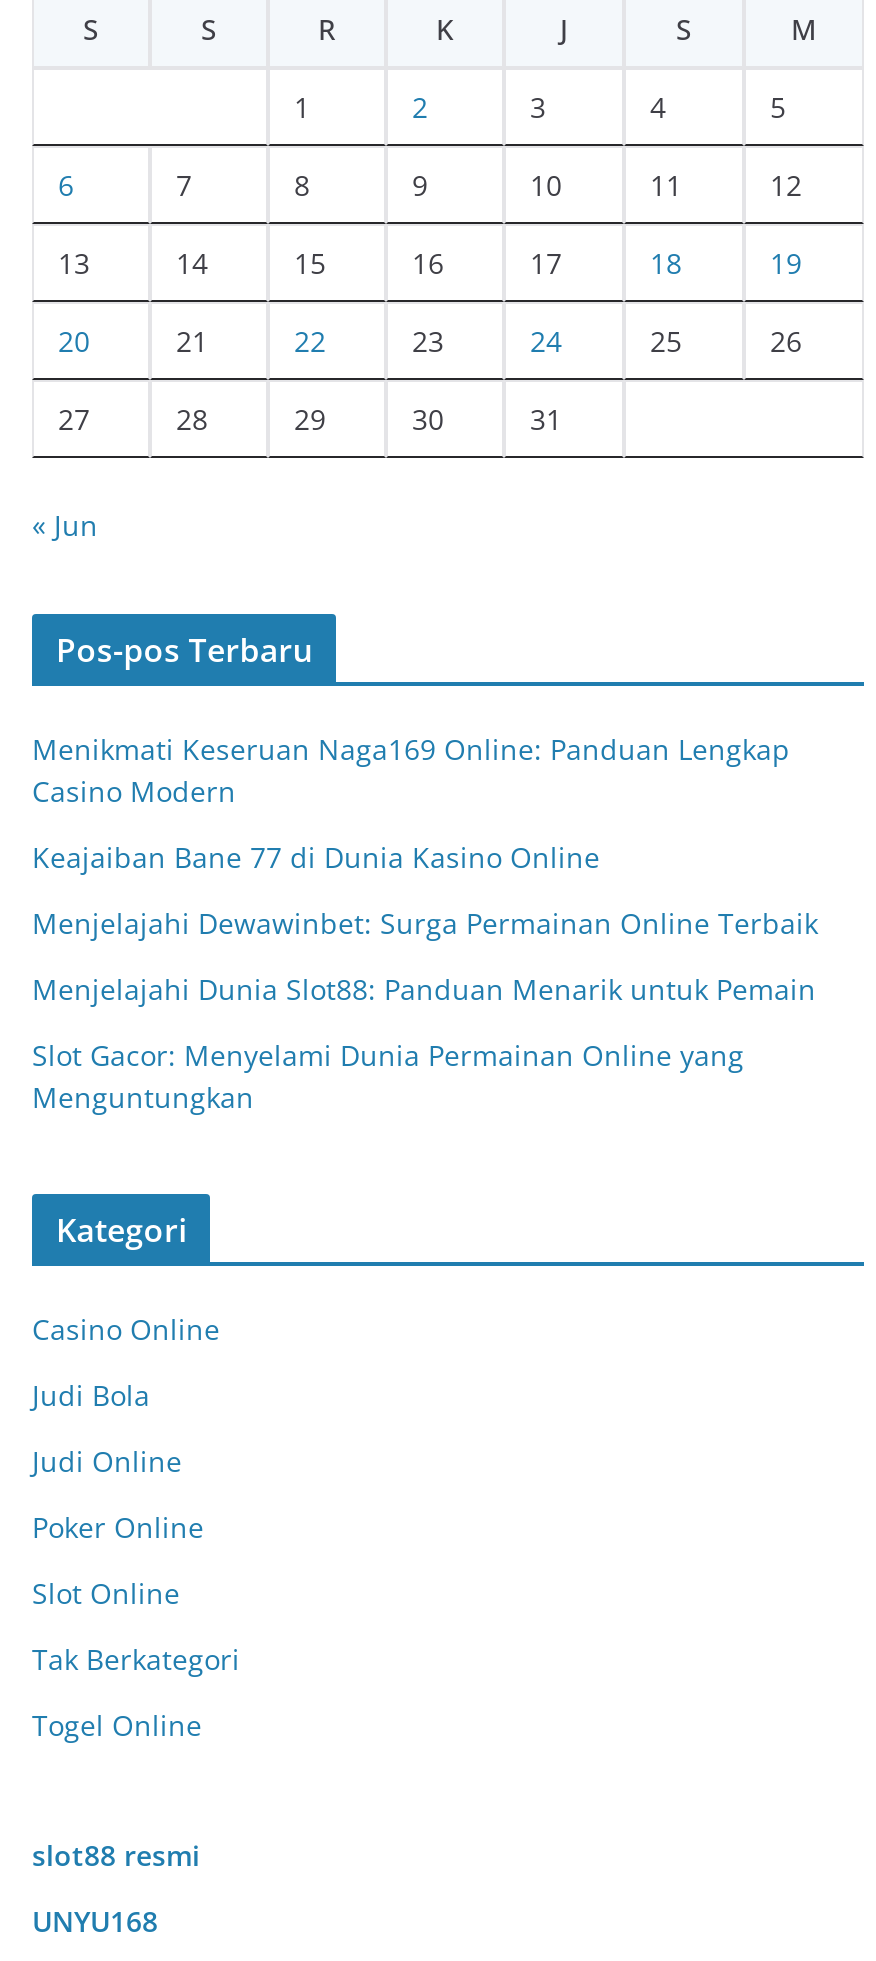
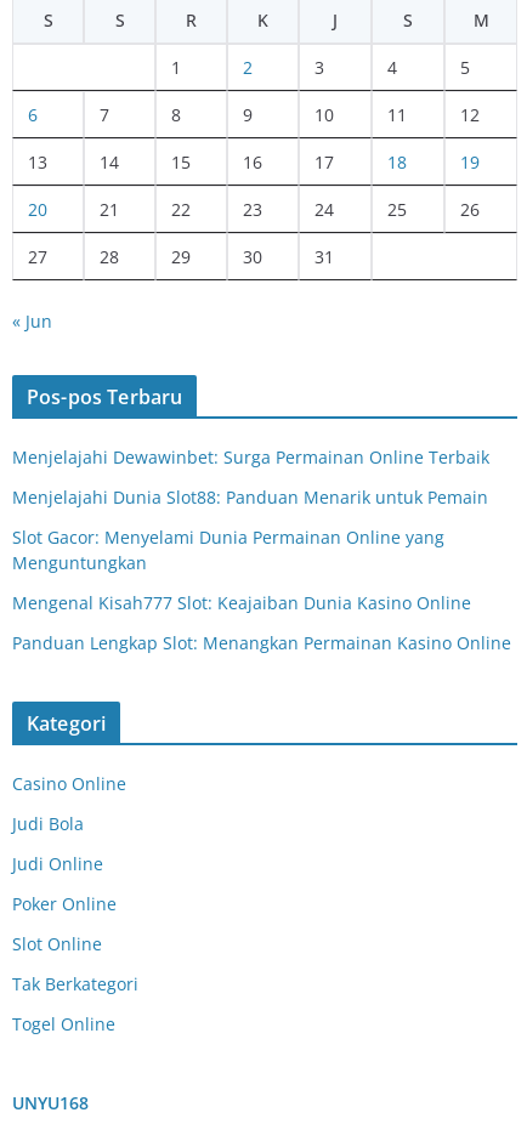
- Menikmati Keseruan Naga169 Online: Panduan Lengkap
- Casino Modern
- Keajaiban Bane 77 di Dunia Kasino Online

moved up: Menjelajahi Dewawinbet: Surga Permainan Online Terbaik | Menjelajahi Dunia Slot88: Panduan Menarik untuk Pemain | Slot Gacor: Menyelami Dunia Permainan Online yang | Menguntungkan

+ Mengenal Kisah777 Slot: Keajaiban Dunia Kasino Online
+ Panduan Lengkap Slot: Menangkan Permainan Kasino Online

- slot88 resmi
